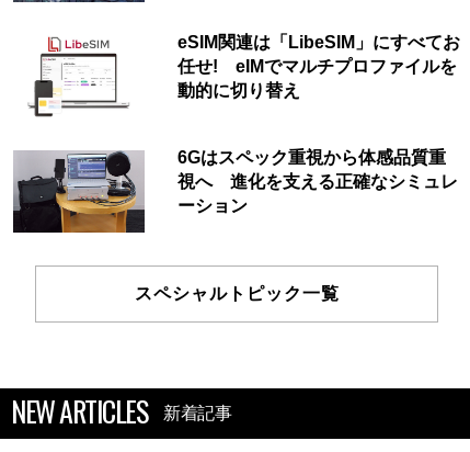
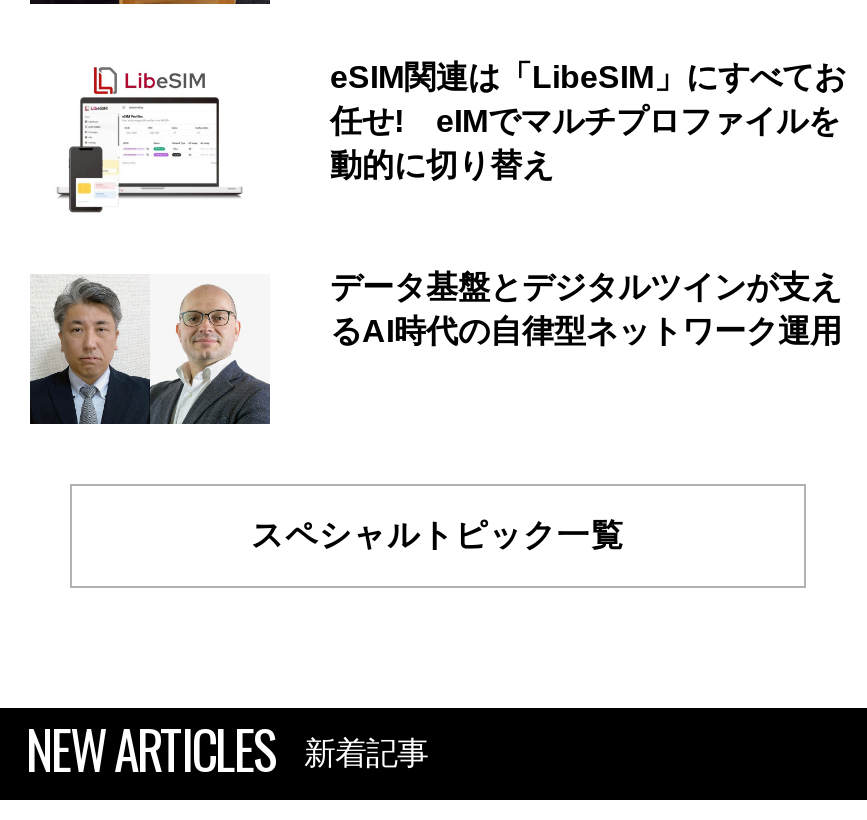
- [image]
- 6Gはスペック重視から体感品質重
- 視へ 進化を支える正確なシミュレ
- ーション
+ [image]
+ データ基盤とデジタルツインが支え
+ るAI時代の自律型ネットワーク運用
